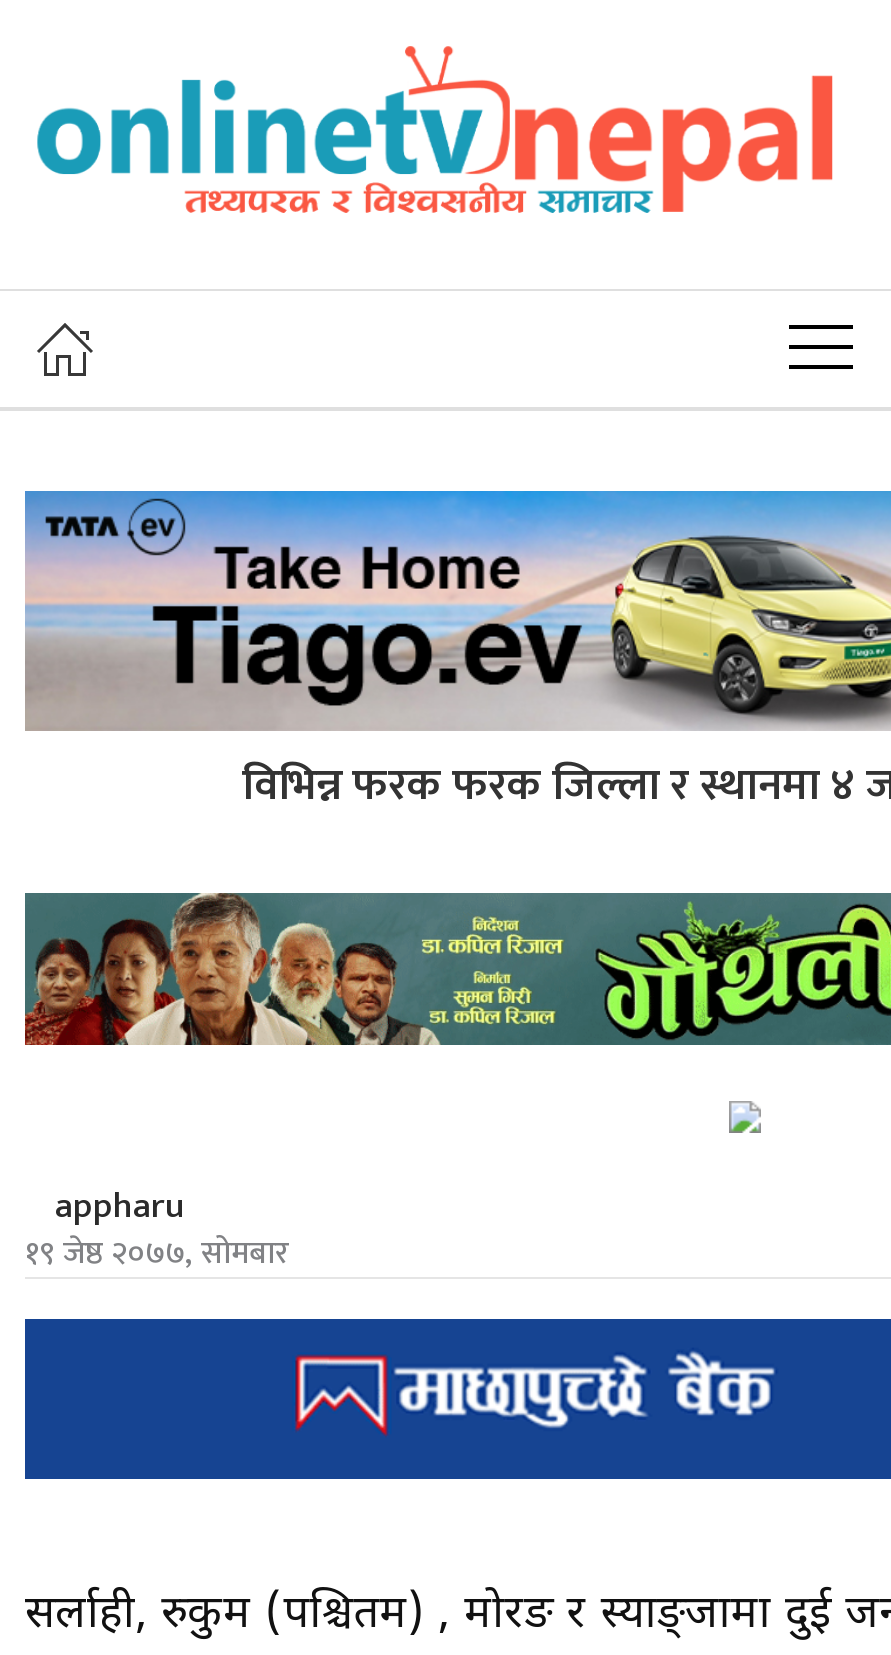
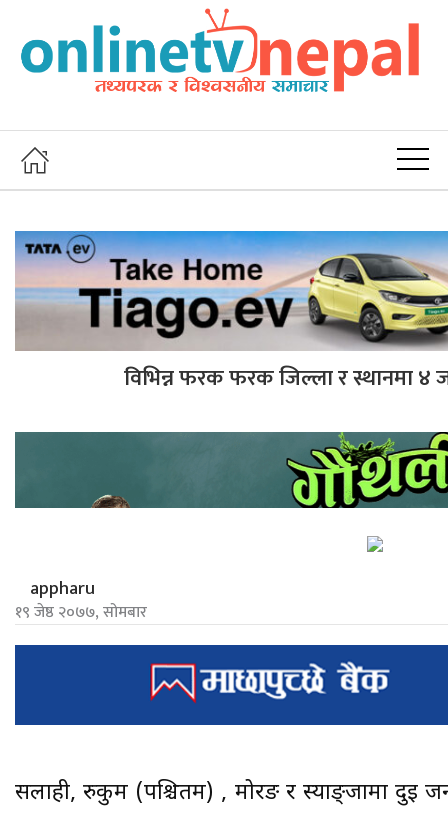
- [image]
+ [image]
